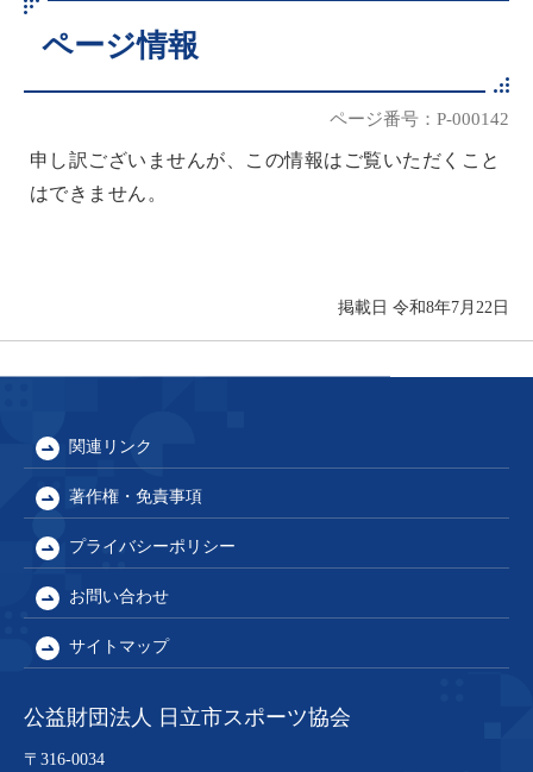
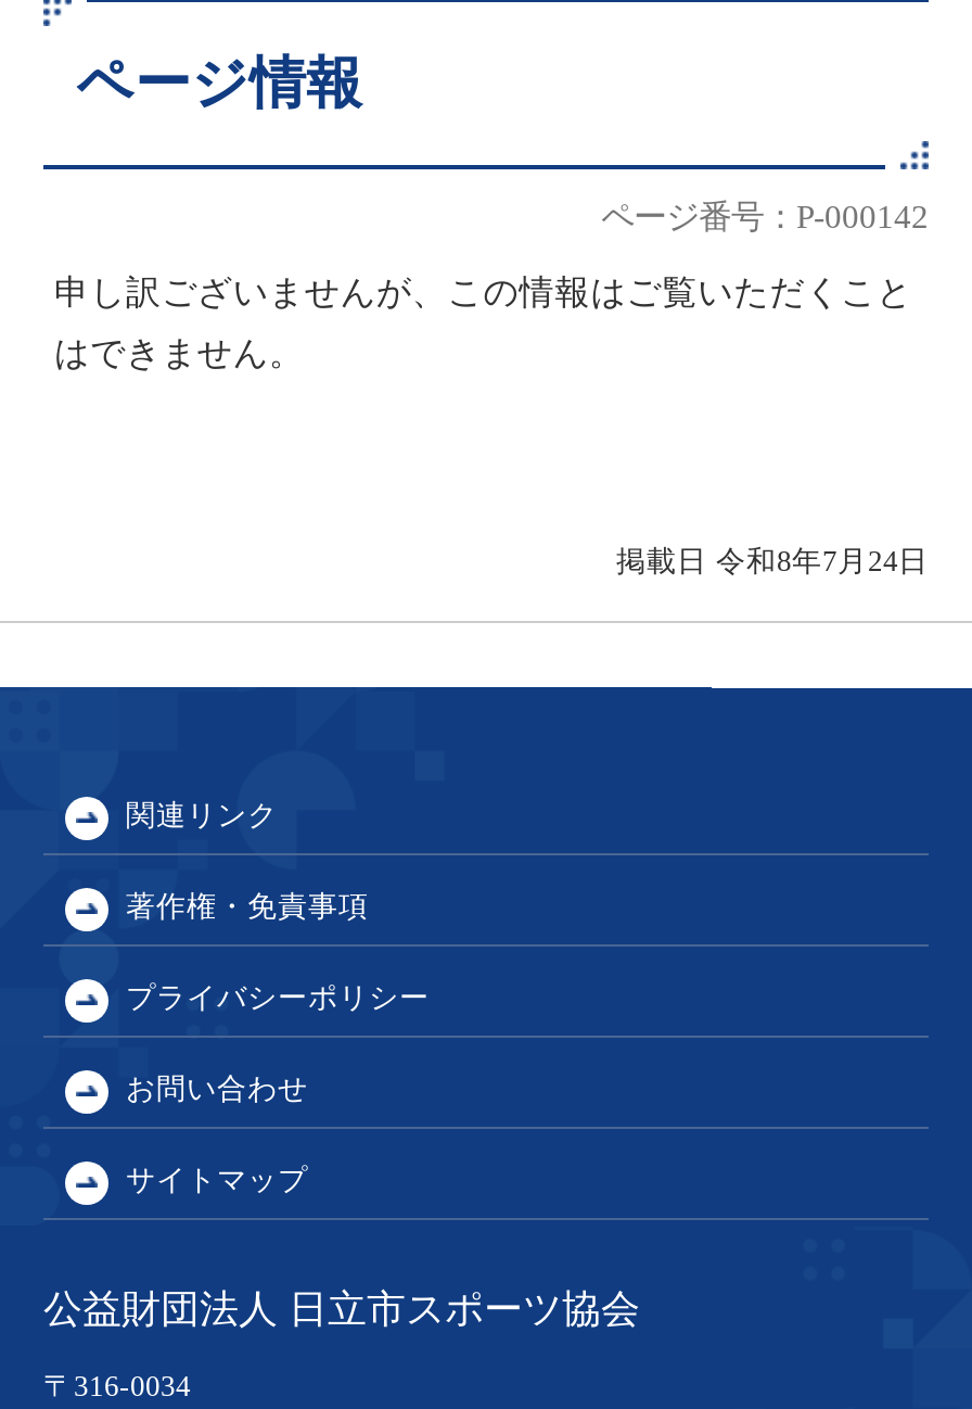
- 掲載日 令和8年7月22日
+ 掲載日 令和8年7月24日
